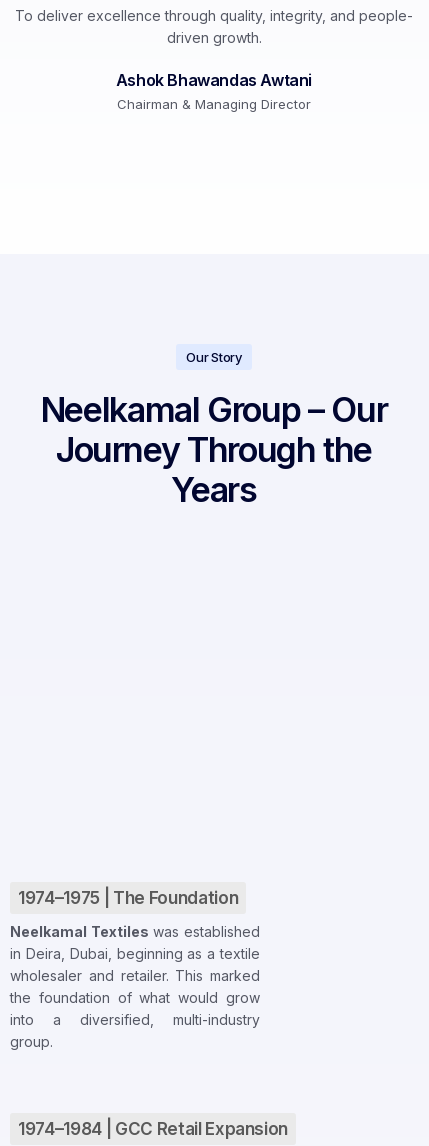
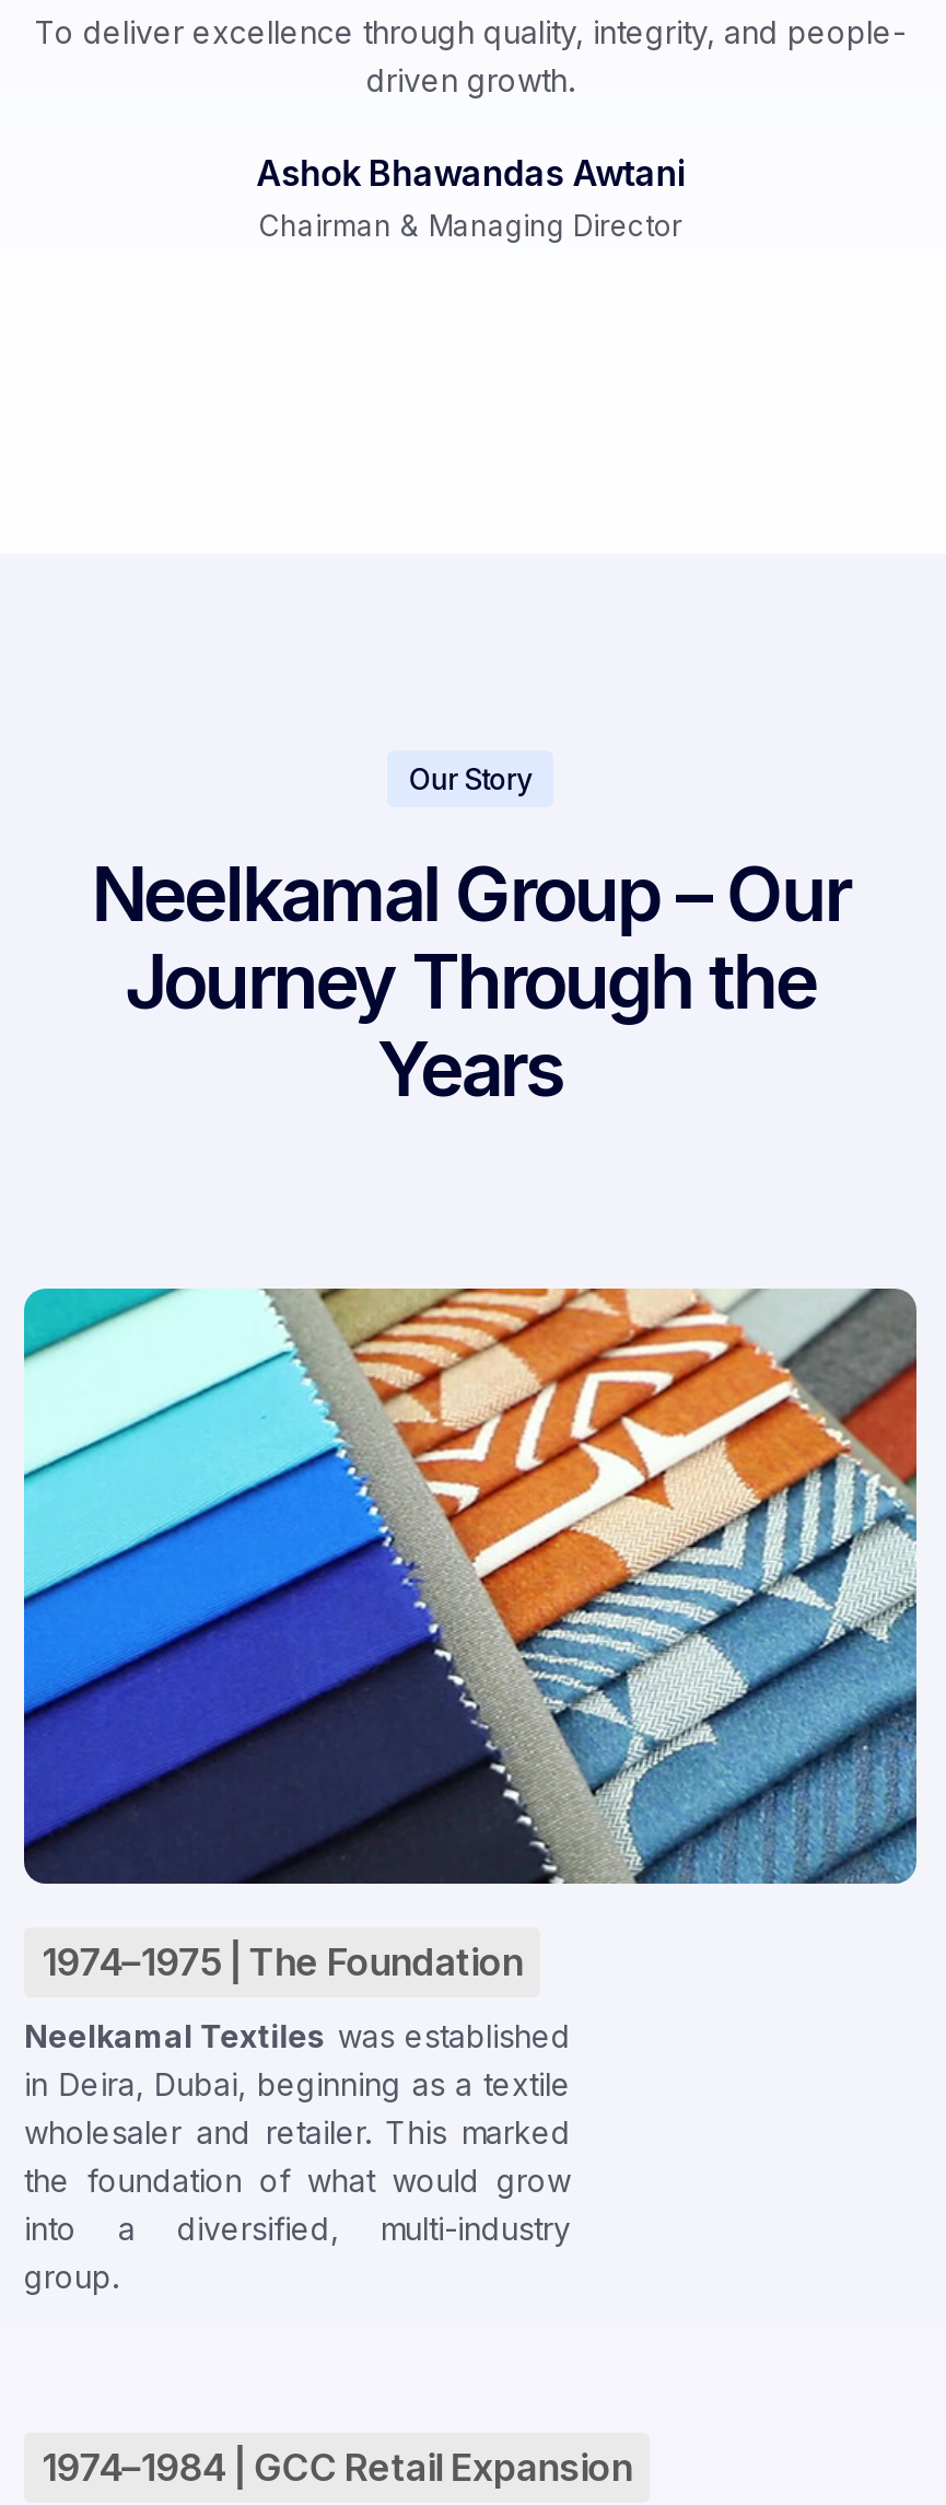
+ [image]
